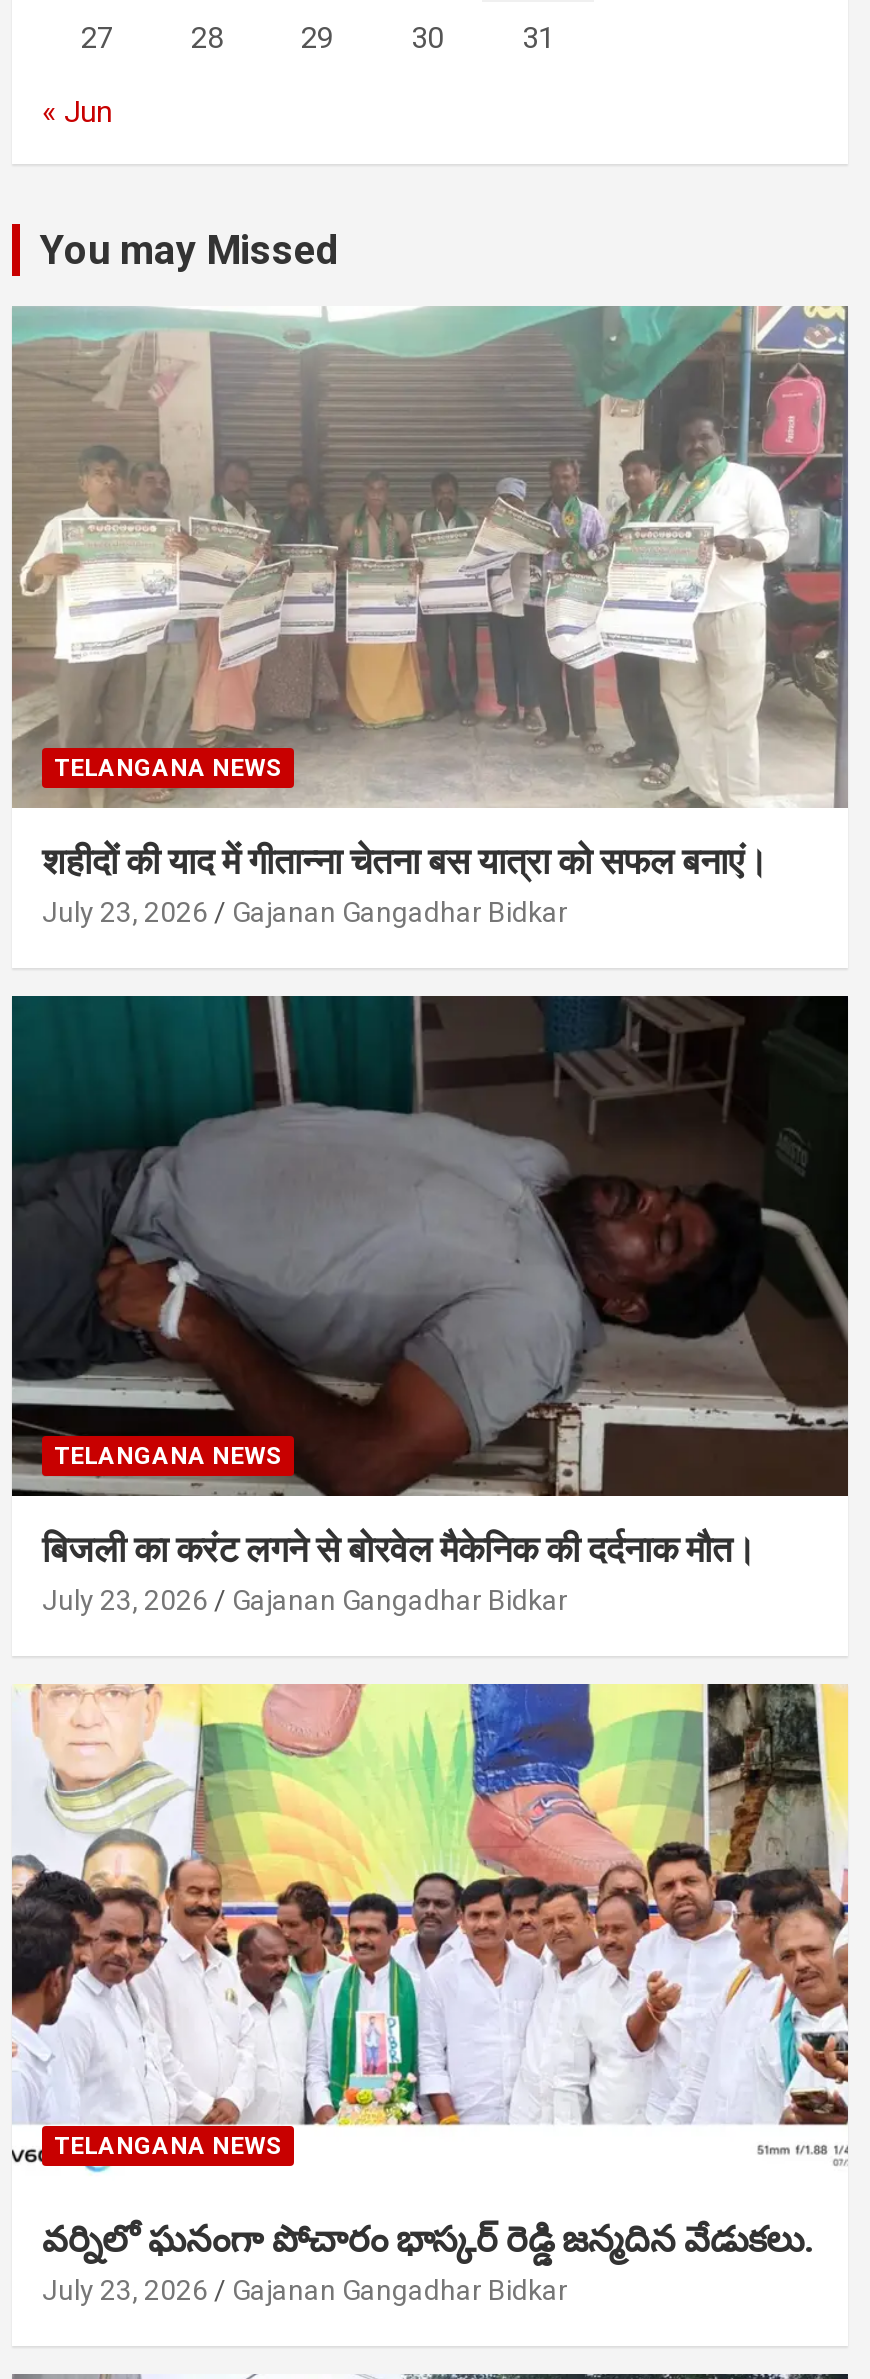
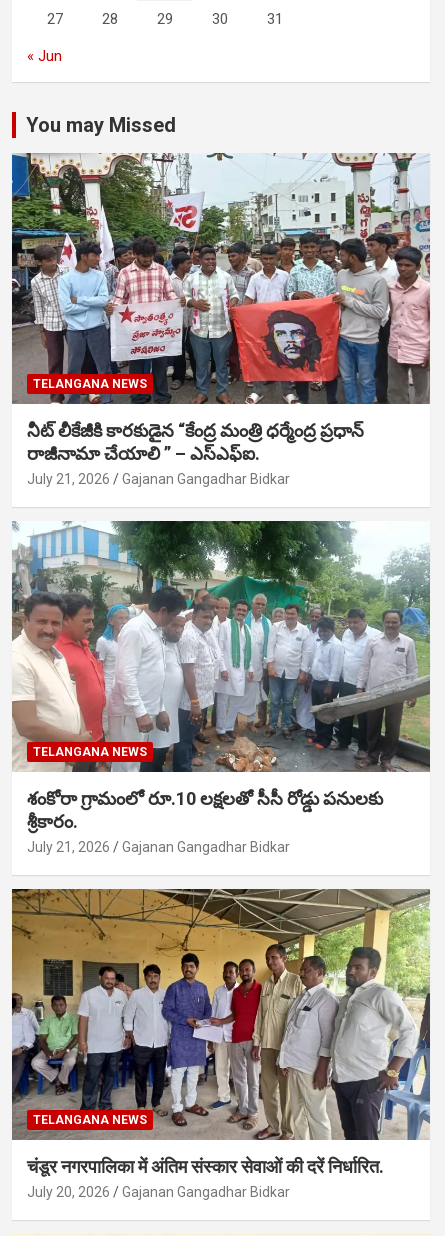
- [image]
- शहीदों की याद में गीतान्ना चेतना बस यात्रा को सफल बनाएं।
- July 23, 2026
+ [image]
+ నీట్ లీకేజీకి కారకుడైన “కేంద్ర మంత్రి ధర్మేంద్ర ప్రధాన్
+ రాజీనామా చేయాలి ” – ఎస్ఎఫ్ఐ.
+ July 21, 2026

- [image]
- बिजली का करंट लगने से बोरवेल मैकेनिक की दर्दनाक मौत।
- July 23, 2026
+ [image]
+ శంకోరా గ్రామంలో రూ.10 లక్షలతో సీసీ రోడ్డు పనులకు
+ శ్రీకారం.
+ July 21, 2026

- [image]
- వర్నిలో ఘనంగా పోచారం భాస్కర్ రెడ్డి జన్మదిన వేడుకలు.
- July 23, 2026
+ [image]
+ चंडूर नगरपालिका में अंतिम संस्कार सेवाओं की दरें निर्धारित.
+ July 20, 2026
